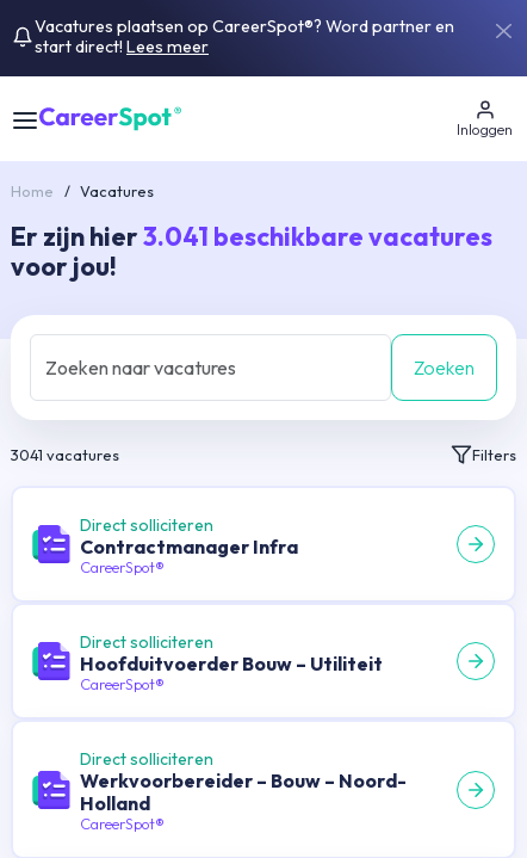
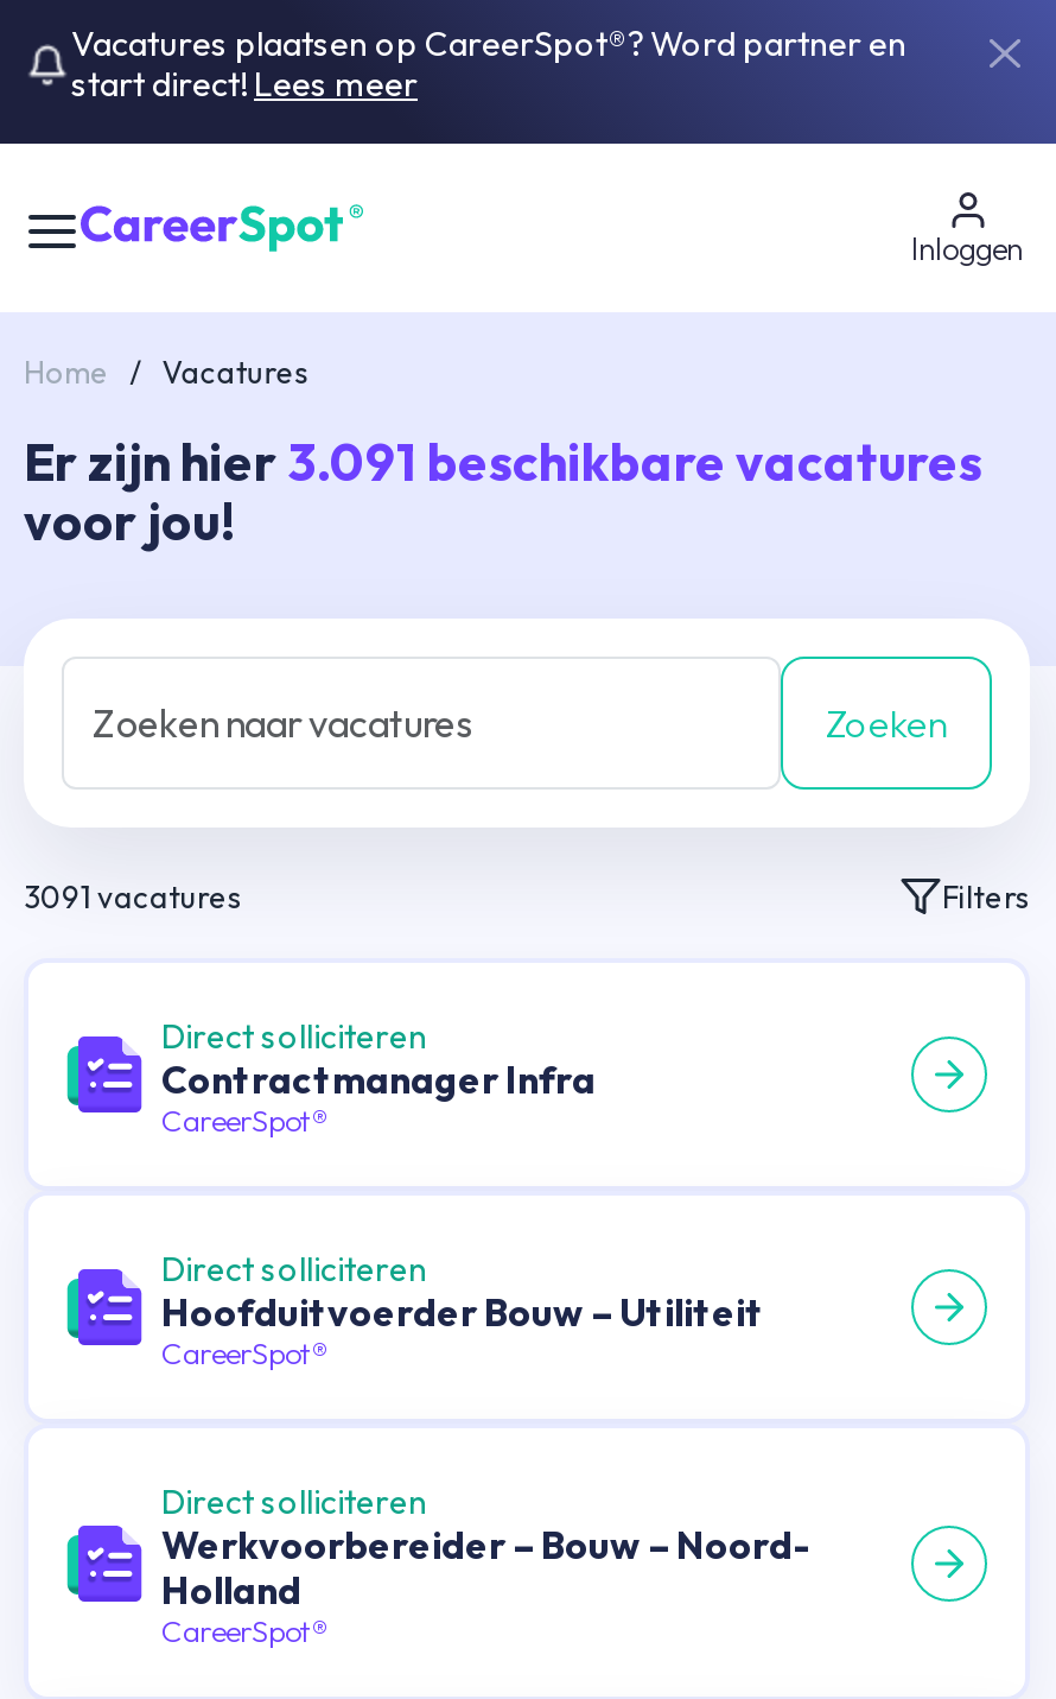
- Er zijn hier 3.041 beschikbare vacatures
+ Er zijn hier 3.091 beschikbare vacatures

- 3041 vacatures
+ 3091 vacatures
